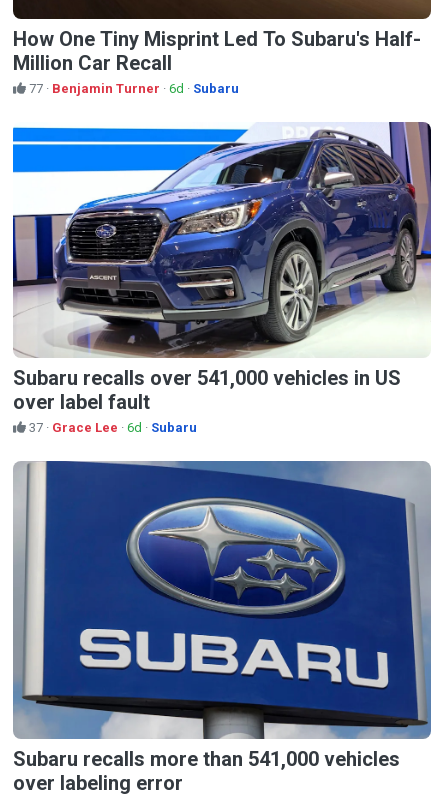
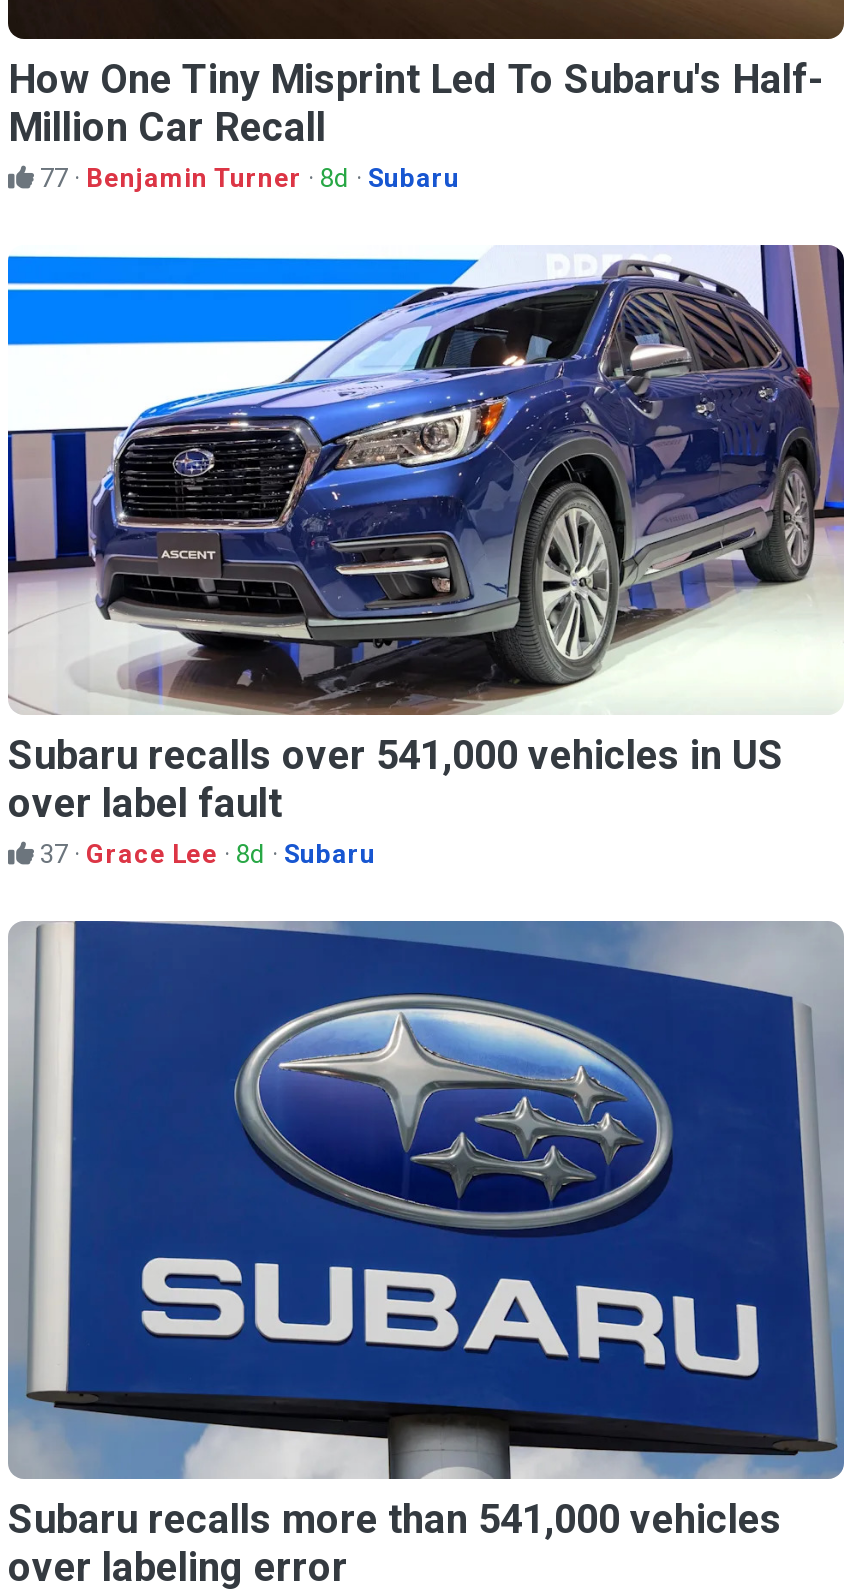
- 77 · Benjamin Turner · 6d · Subaru
+ 77 · Benjamin Turner · 8d · Subaru

- 37 · Grace Lee · 6d · Subaru
+ 37 · Grace Lee · 8d · Subaru
